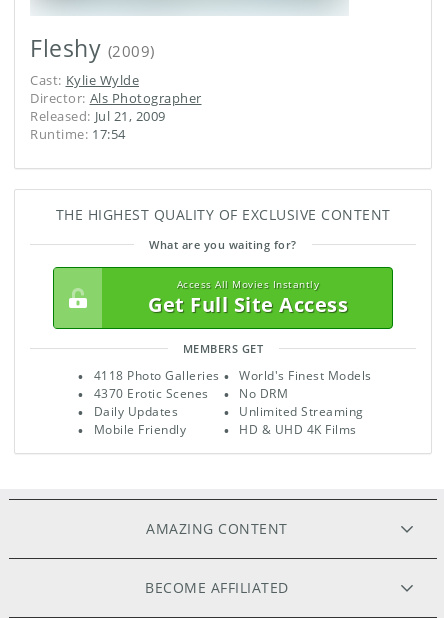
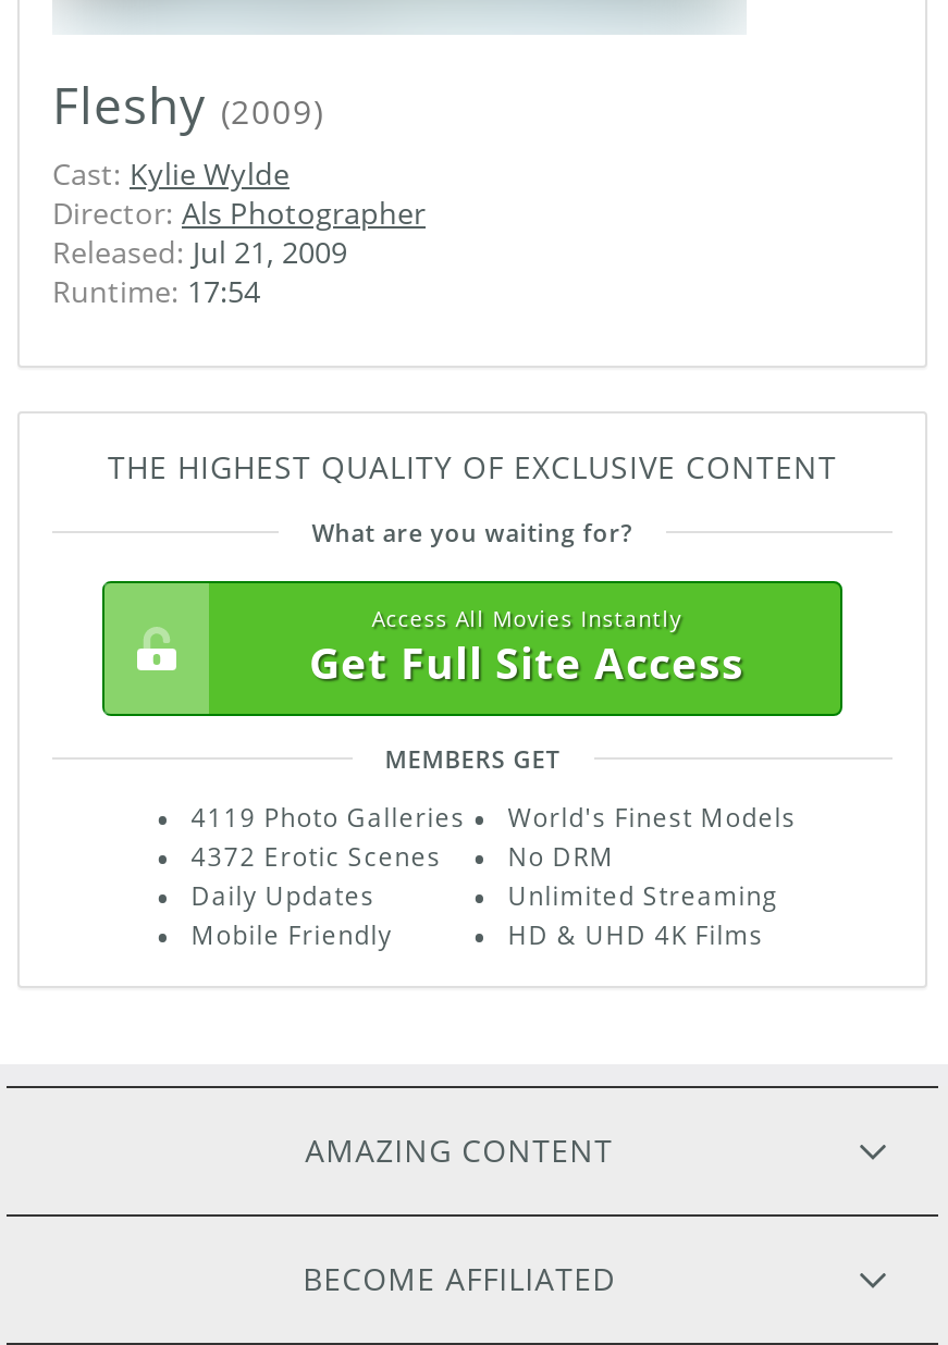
- 4118 Photo Galleries
+ 4119 Photo Galleries

- 4370 Erotic Scenes
+ 4372 Erotic Scenes
